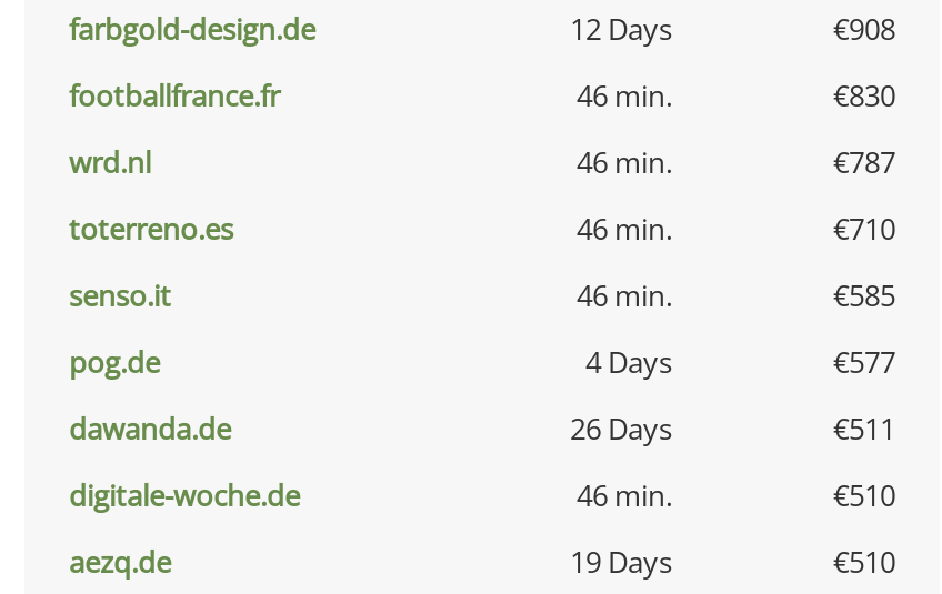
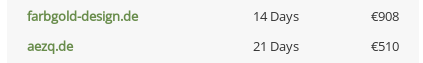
- 12 Days
+ 14 Days

- footballfrance.fr
- 46 min.
- €830
- wrd.nl
- 46 min.
- €787
- toterreno.es
- 46 min.
- €710
- senso.it
- 46 min.
- €585
- pog.de
- 4 Days
- €577
- dawanda.de
- 26 Days
- €511
- digitale-woche.de
- 46 min.
- €510

- 19 Days
+ 21 Days
